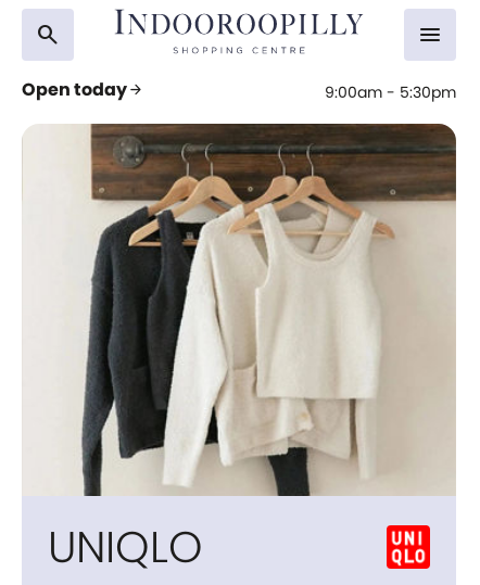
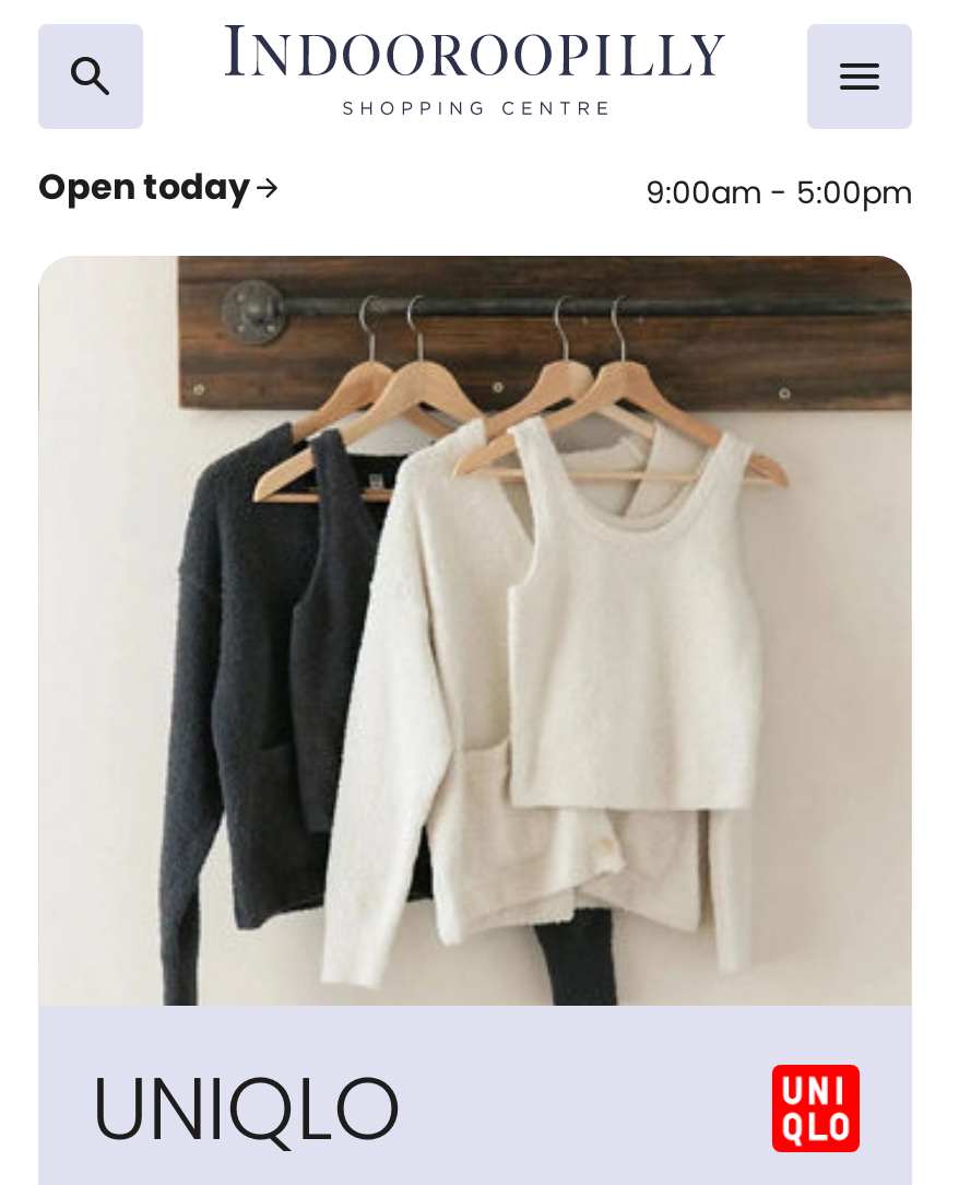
- 9:00am - 5:30pm
+ 9:00am - 5:00pm
